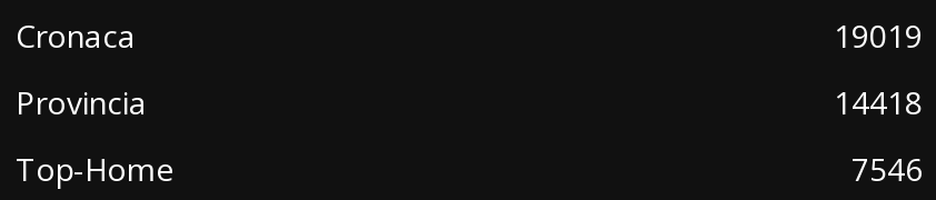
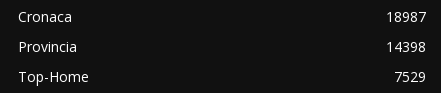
- 19019
+ 18987

- 14418
+ 14398

- 7546
+ 7529
